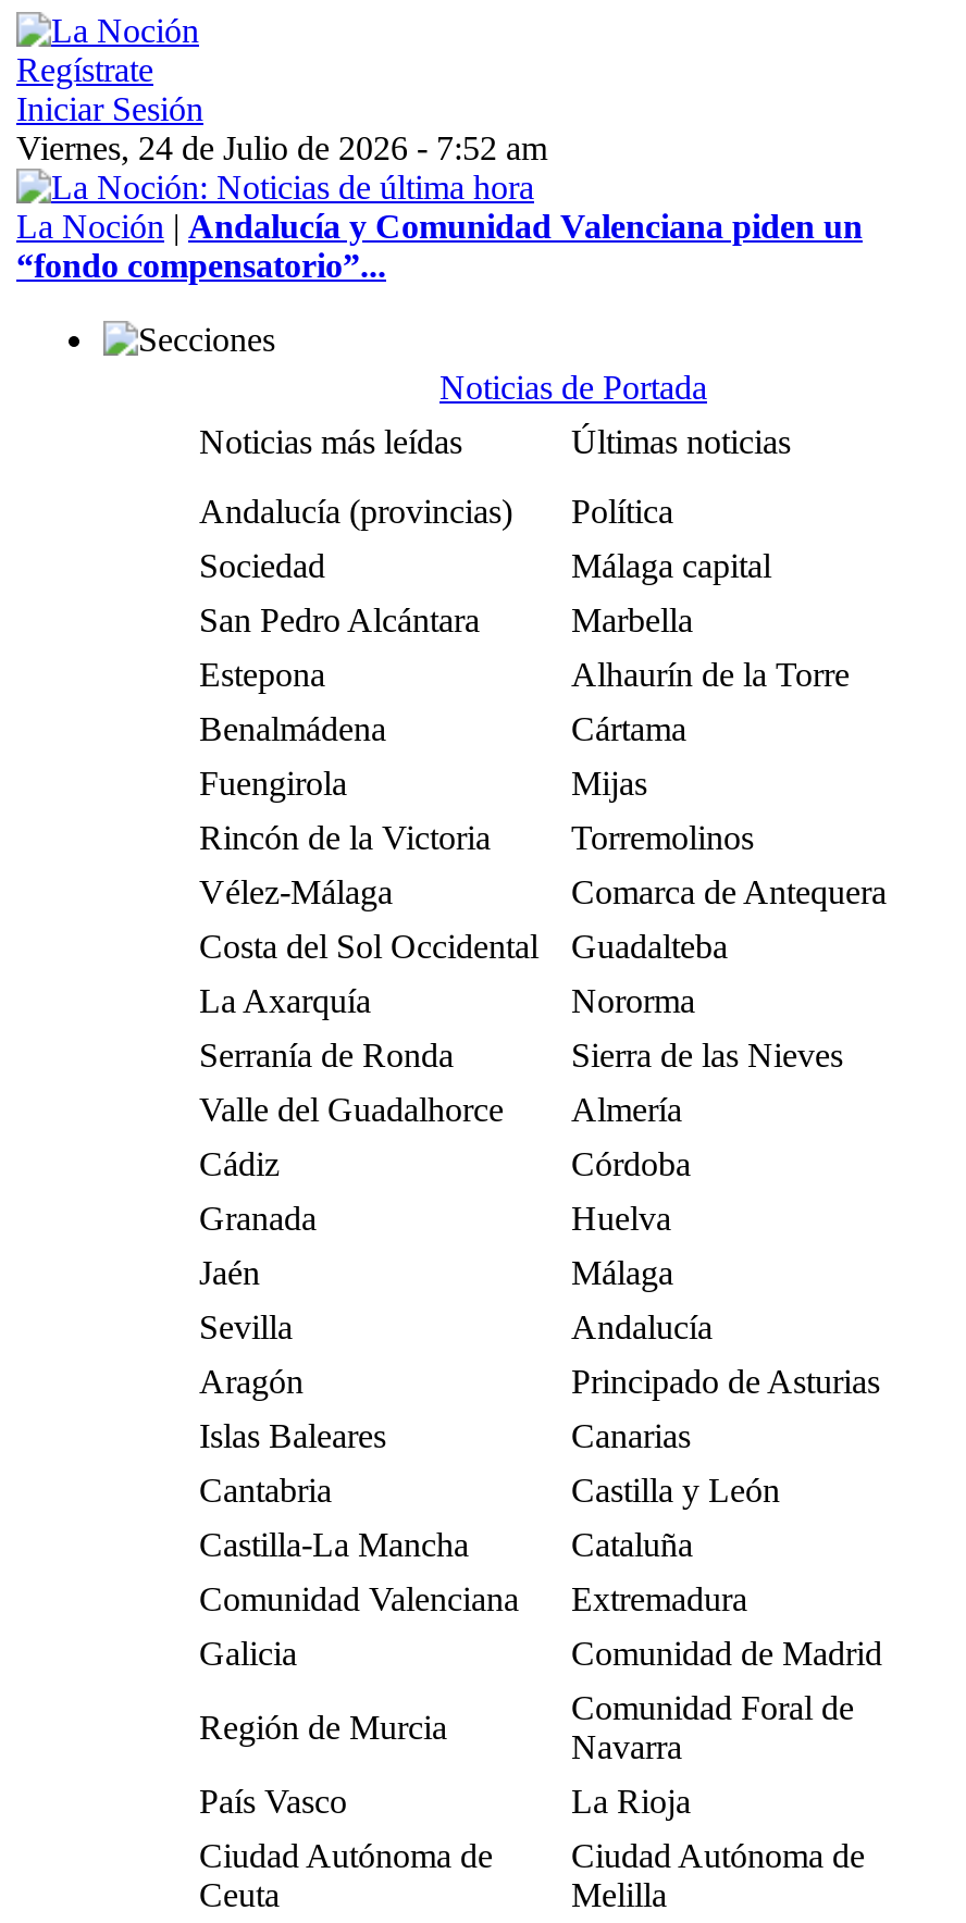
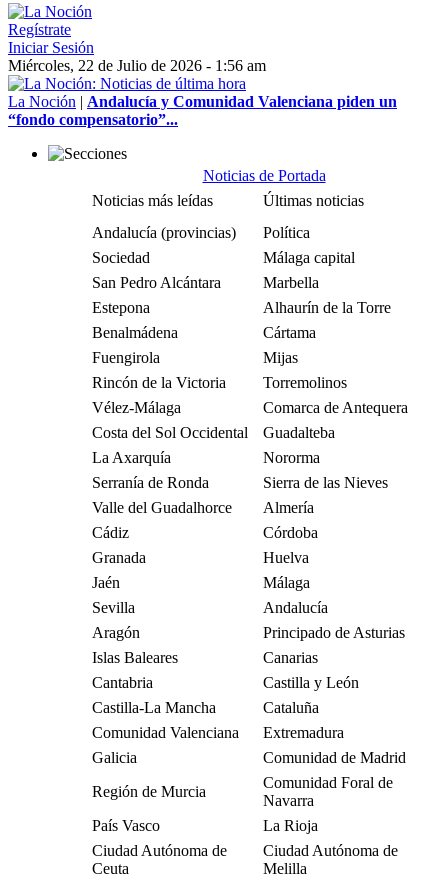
- Viernes, 24 de Julio de 2026 - 7:52 am
+ Miércoles, 22 de Julio de 2026 - 1:56 am
